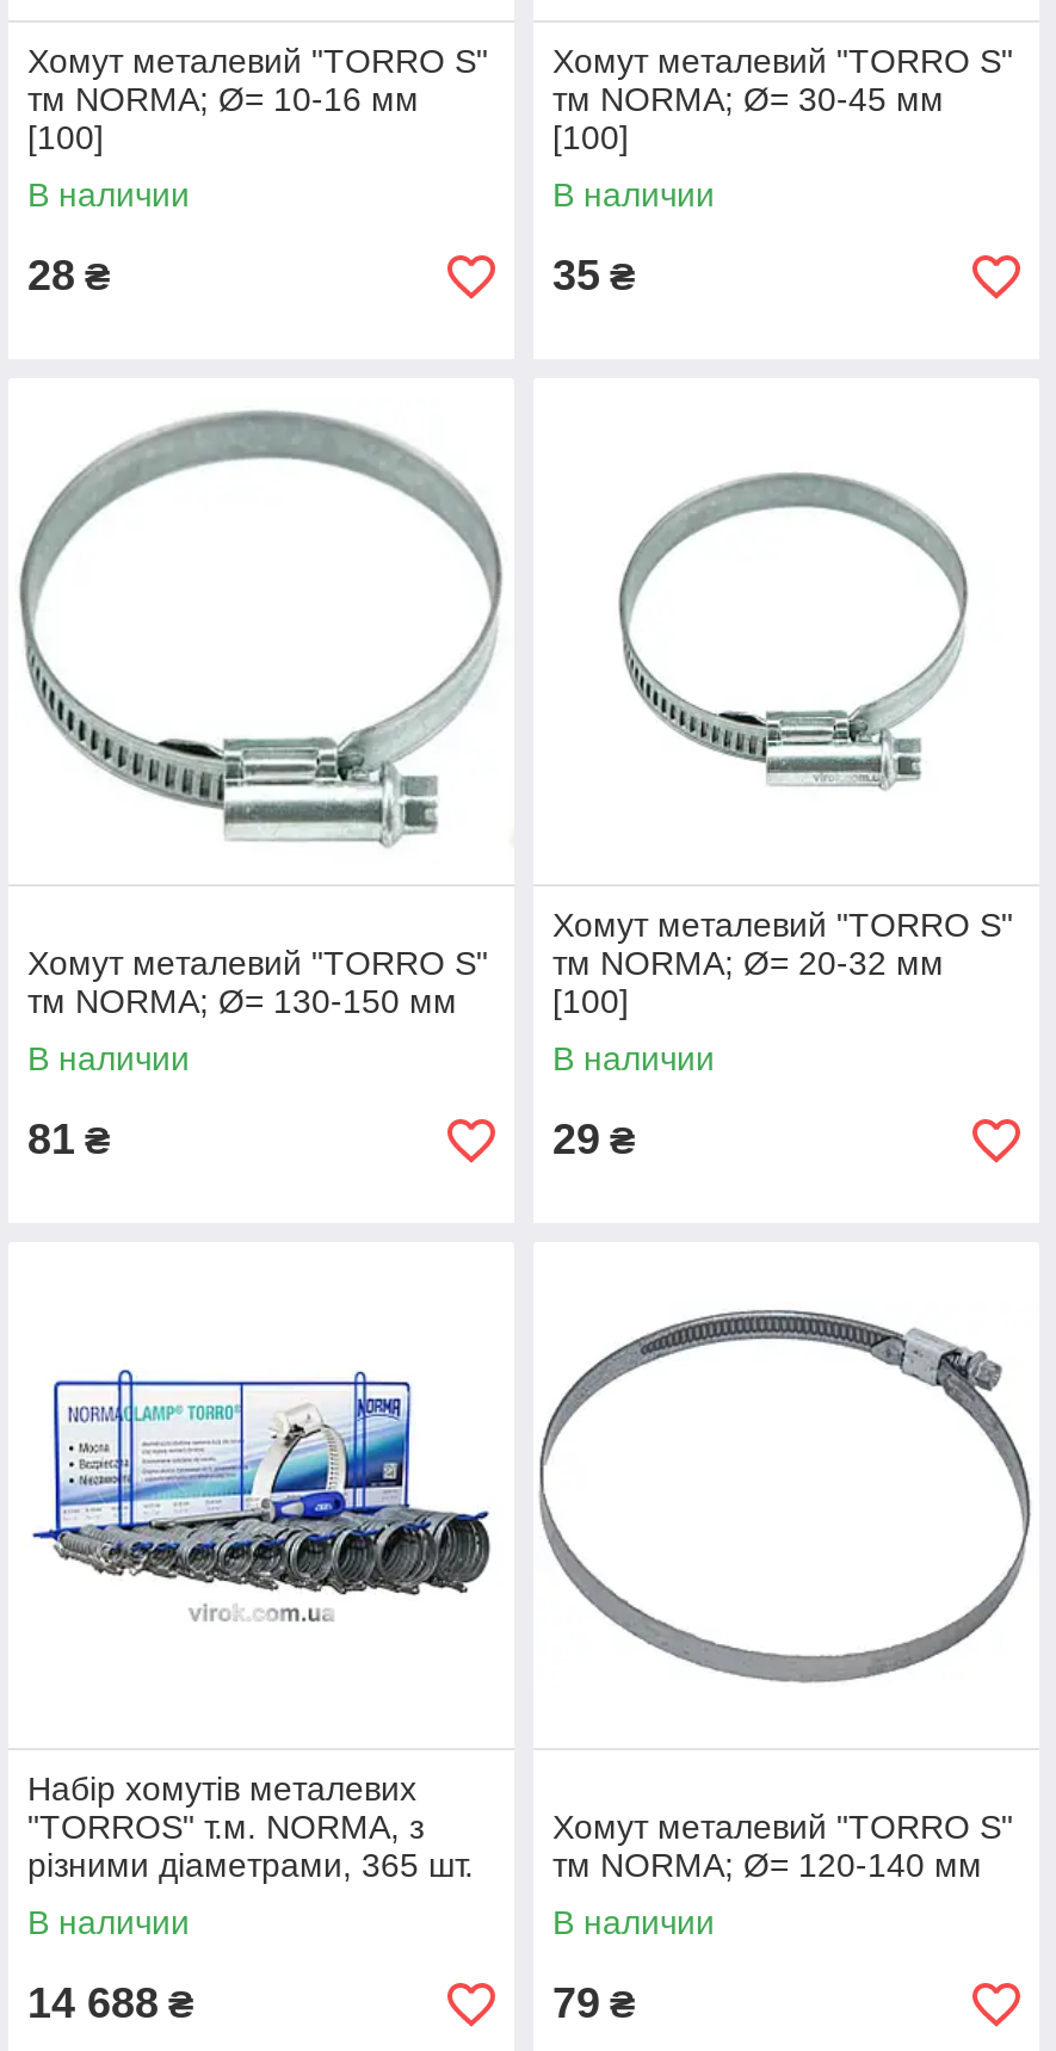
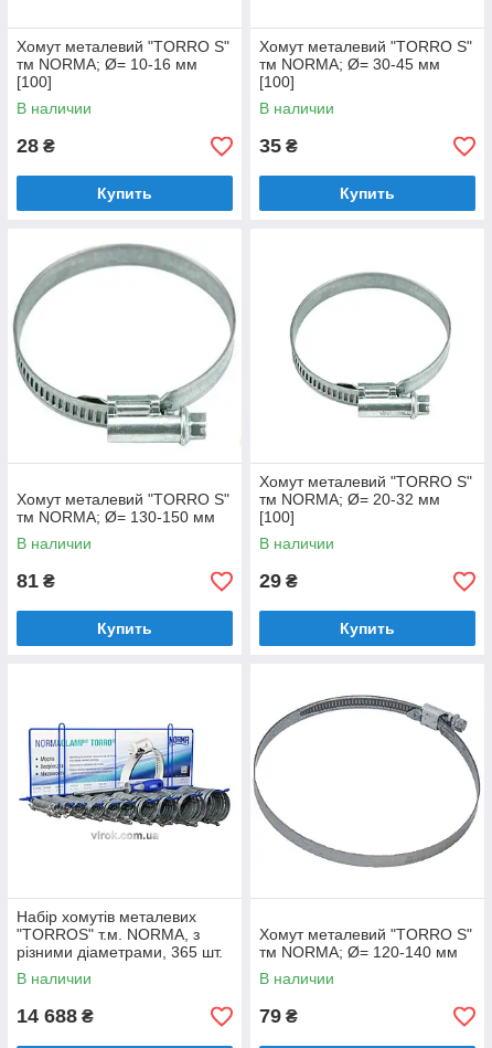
+ Купить

+ Купить

+ Купить

+ Купить
